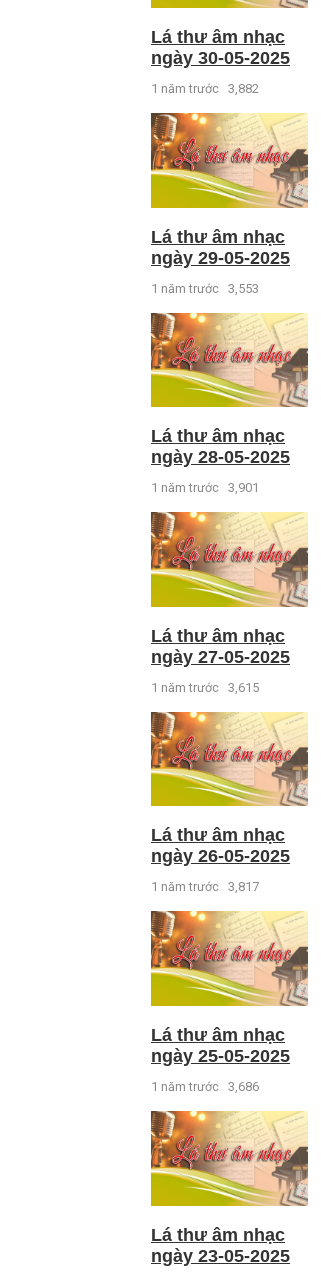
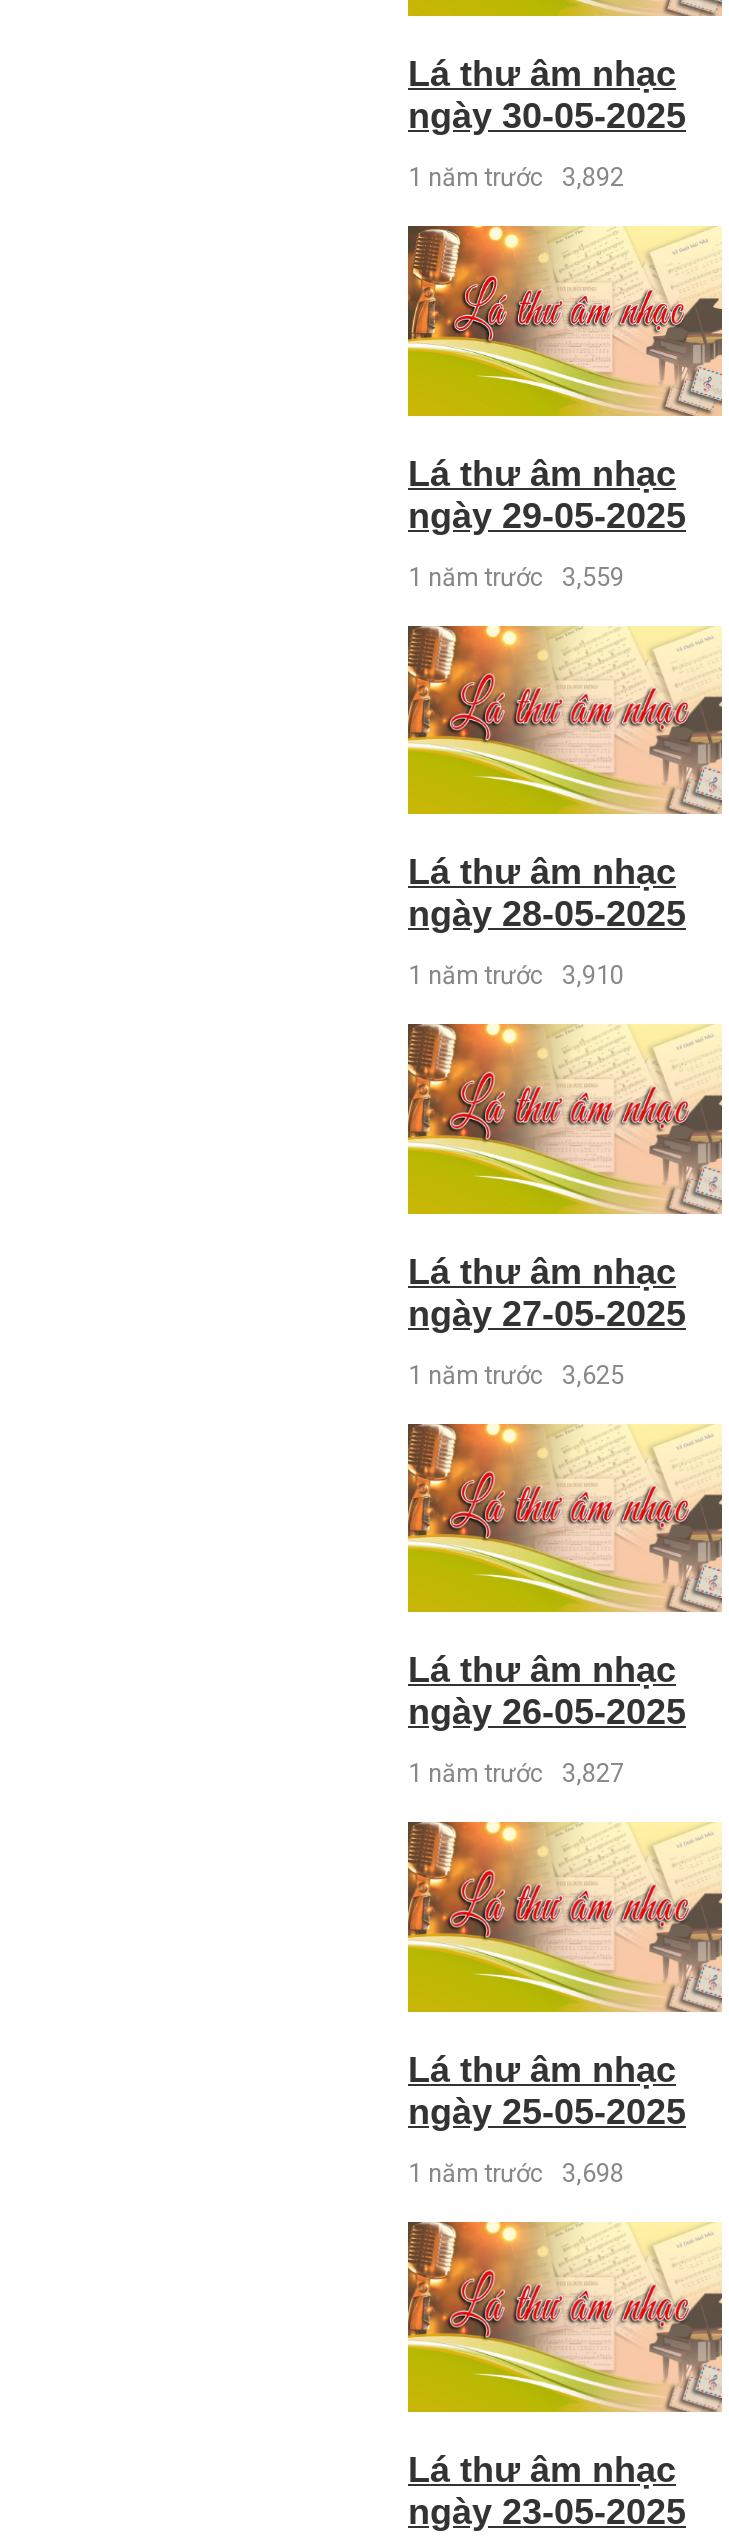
- 1 năm trước 3,882
+ 1 năm trước 3,892

- 1 năm trước 3,553
+ 1 năm trước 3,559

- 1 năm trước 3,901
+ 1 năm trước 3,910

- 1 năm trước 3,615
+ 1 năm trước 3,625

- 1 năm trước 3,817
+ 1 năm trước 3,827

- 1 năm trước 3,686
+ 1 năm trước 3,698
